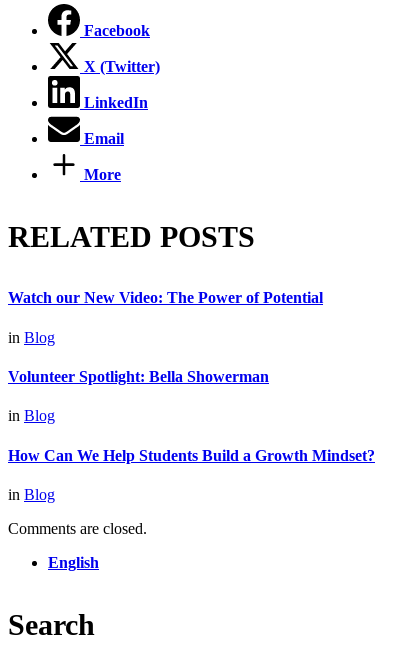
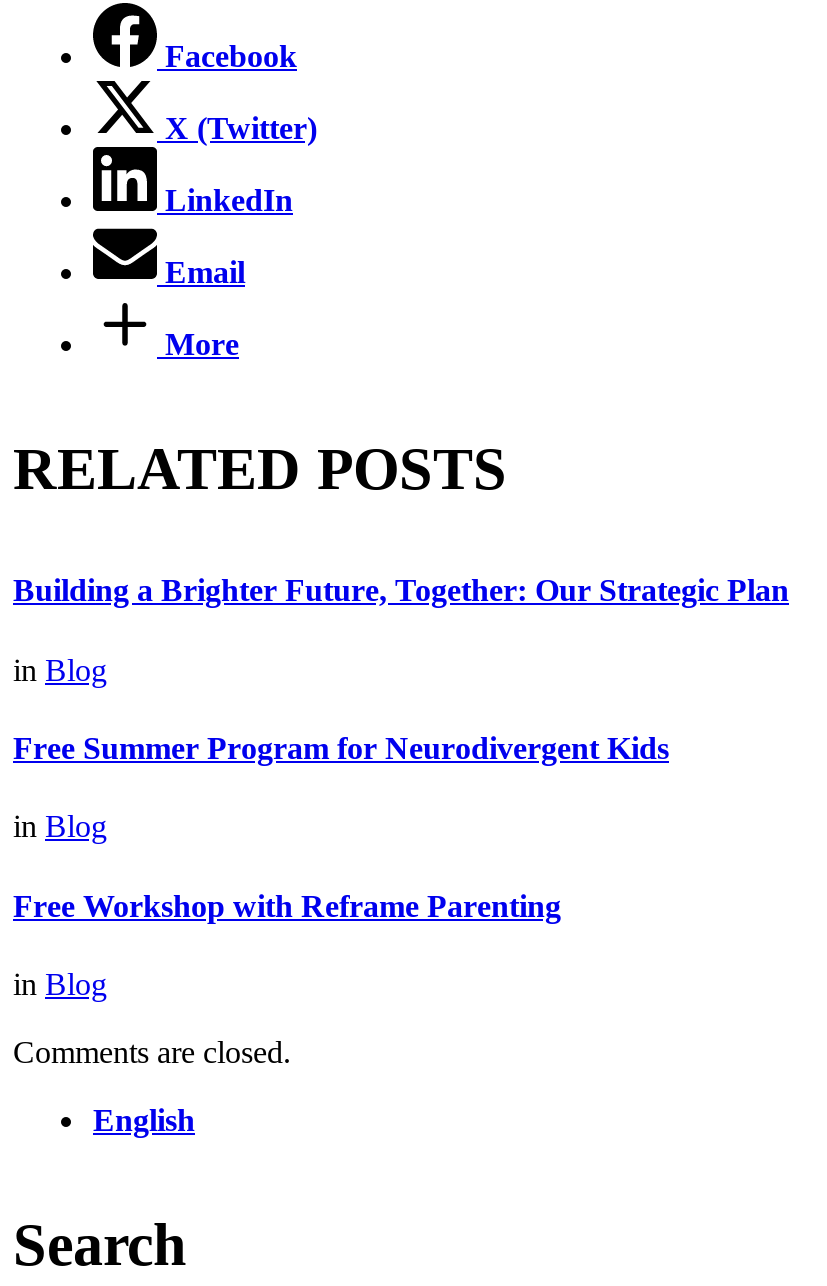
- Watch our New Video: The Power of Potential
+ Building a Brighter Future, Together: Our Strategic Plan

- Volunteer Spotlight: Bella Showerman
+ Free Summer Program for Neurodivergent Kids

- How Can We Help Students Build a Growth Mindset?
+ Free Workshop with Reframe Parenting
